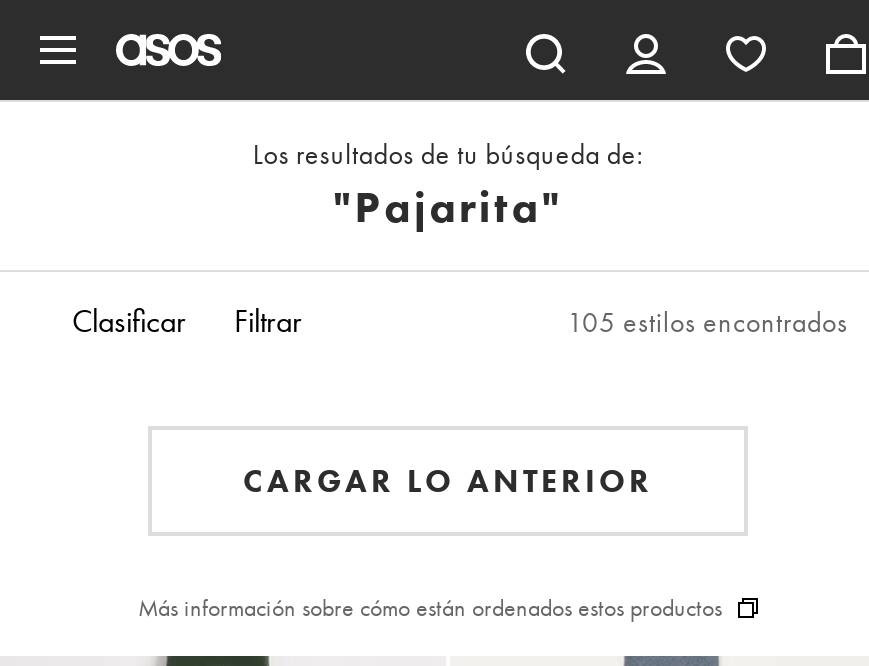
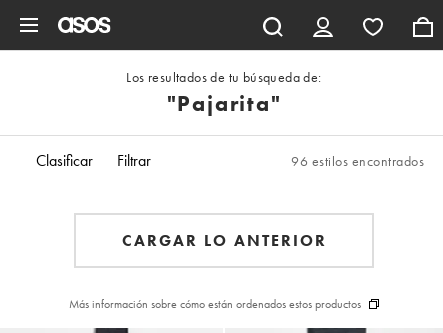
- 105 estilos encontrados
+ 96 estilos encontrados
